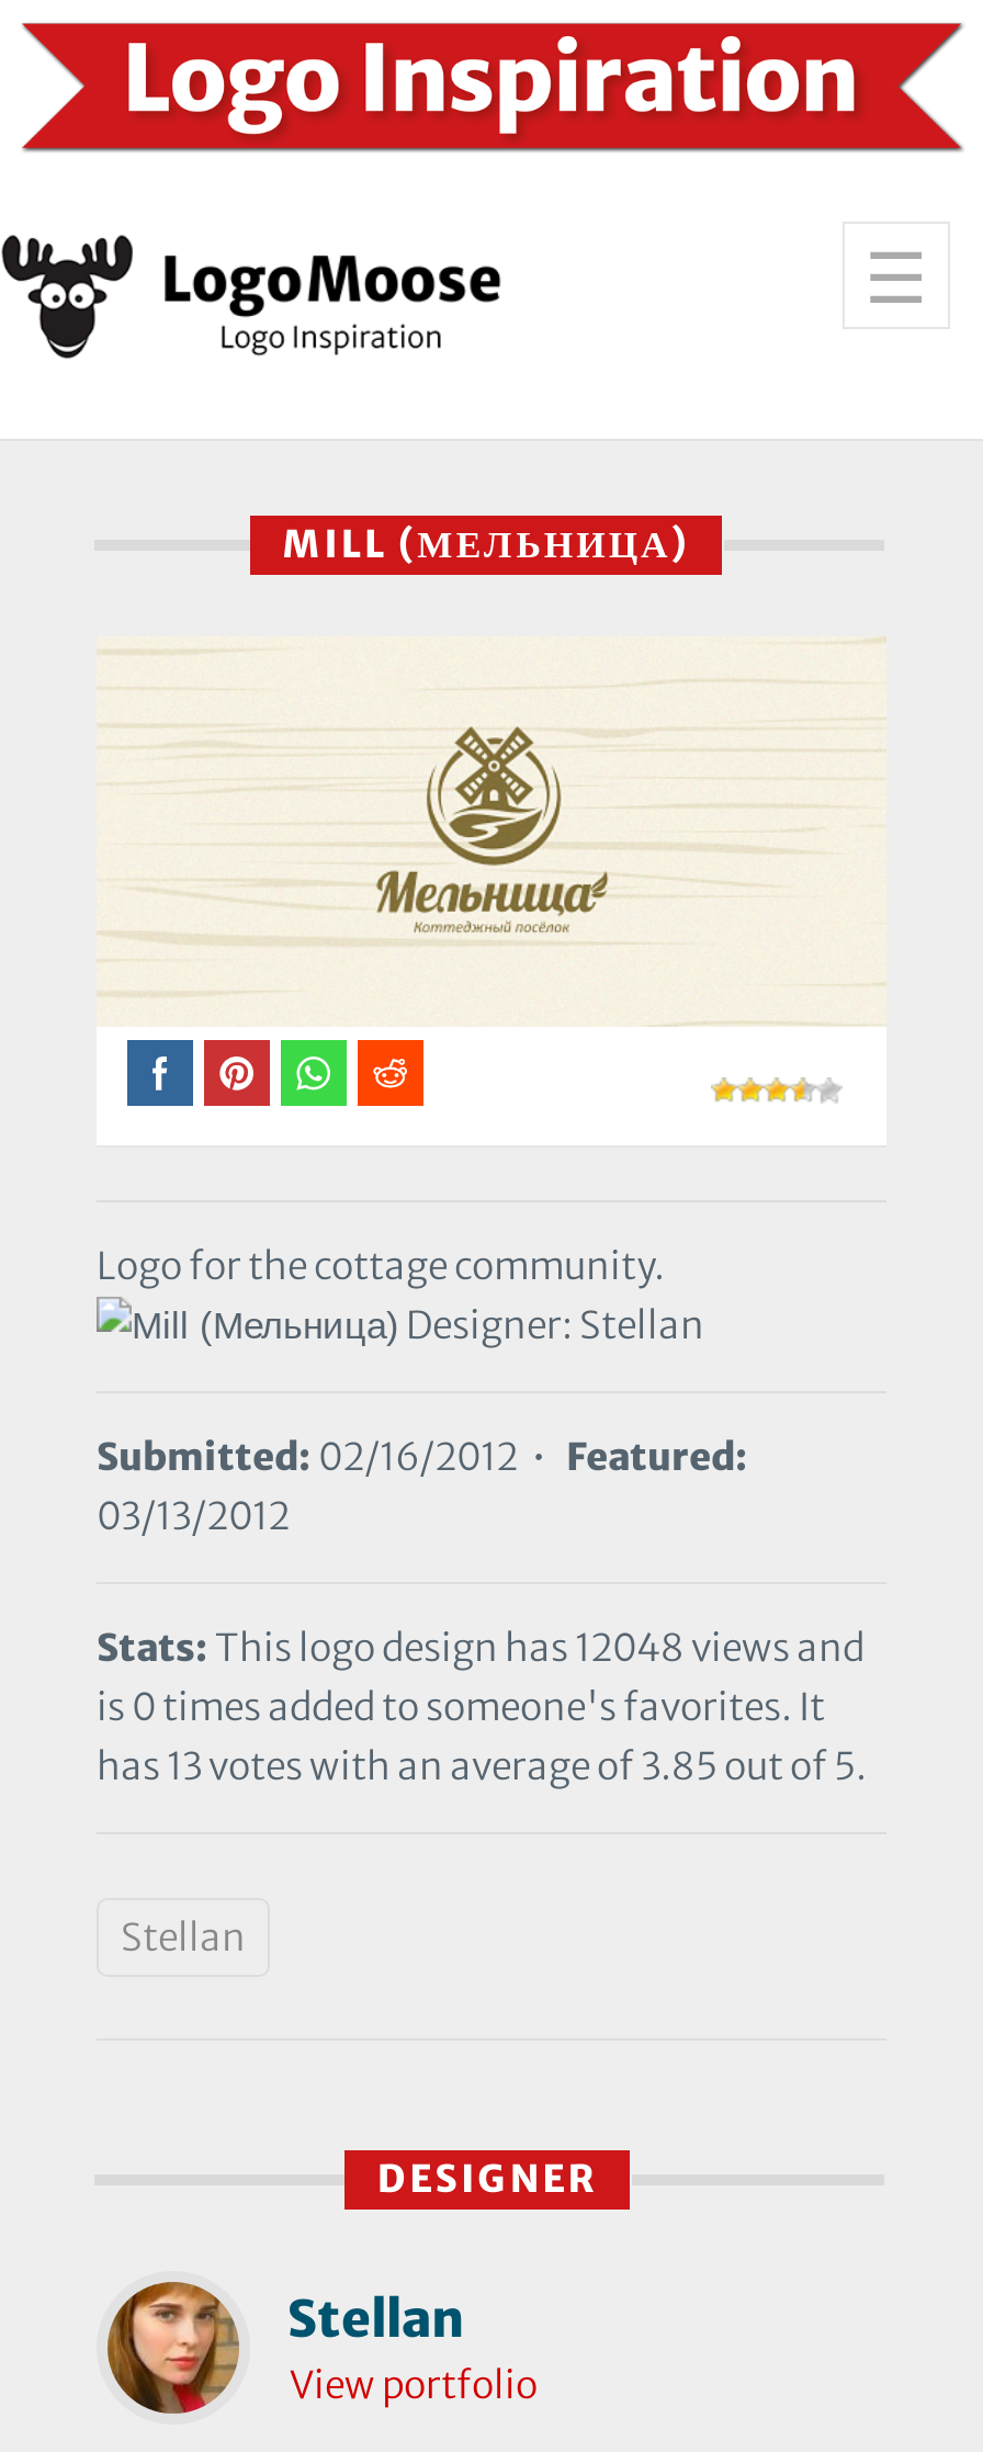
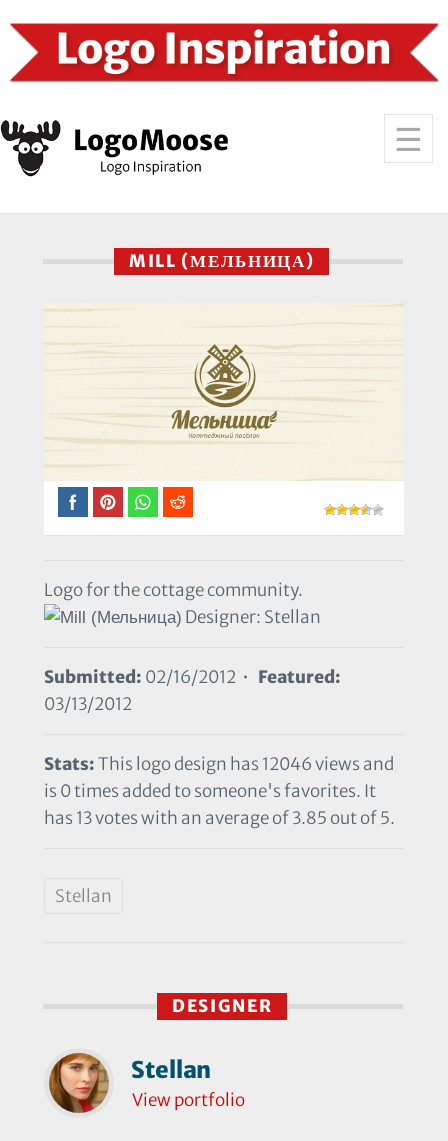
- Stats: This logo design has 12048 views and
+ Stats: This logo design has 12046 views and
